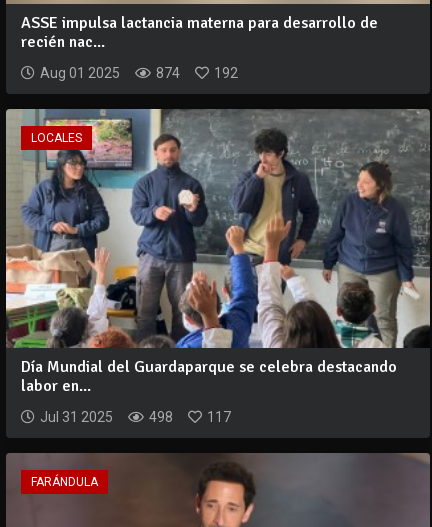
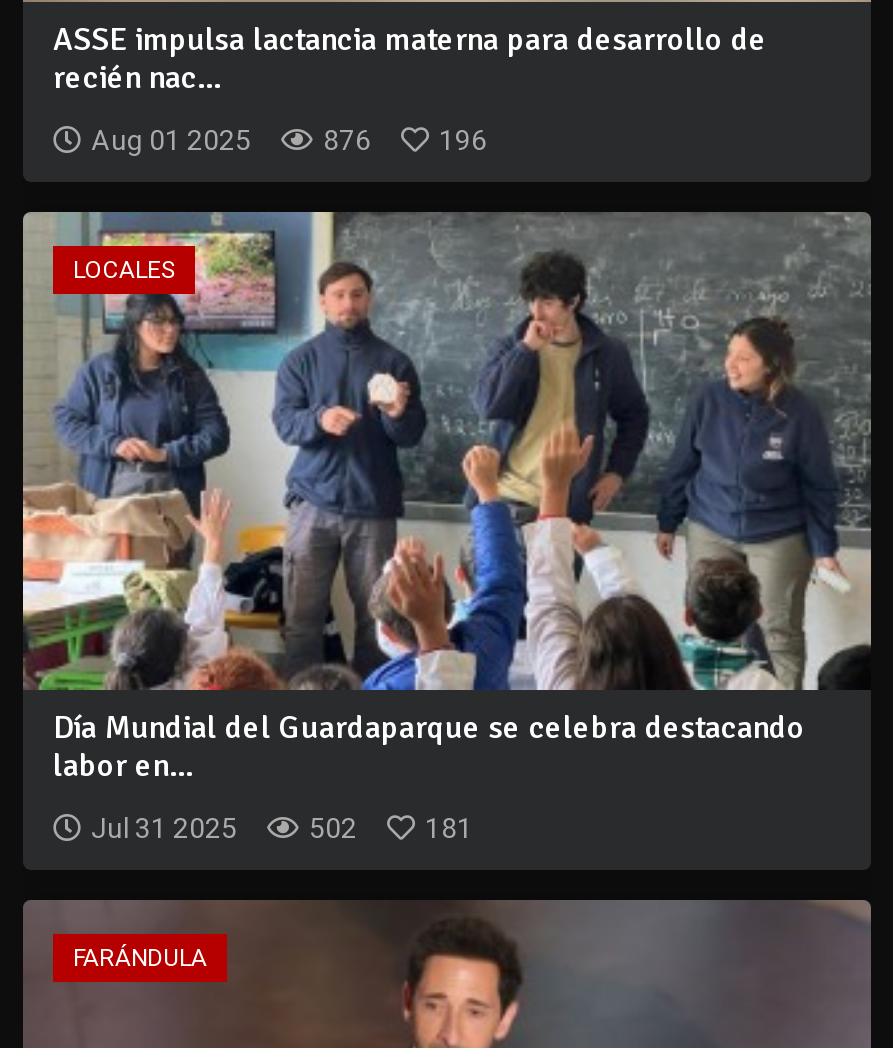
- 874
+ 876

- 192
+ 196

- 498
+ 502

- 117
+ 181
